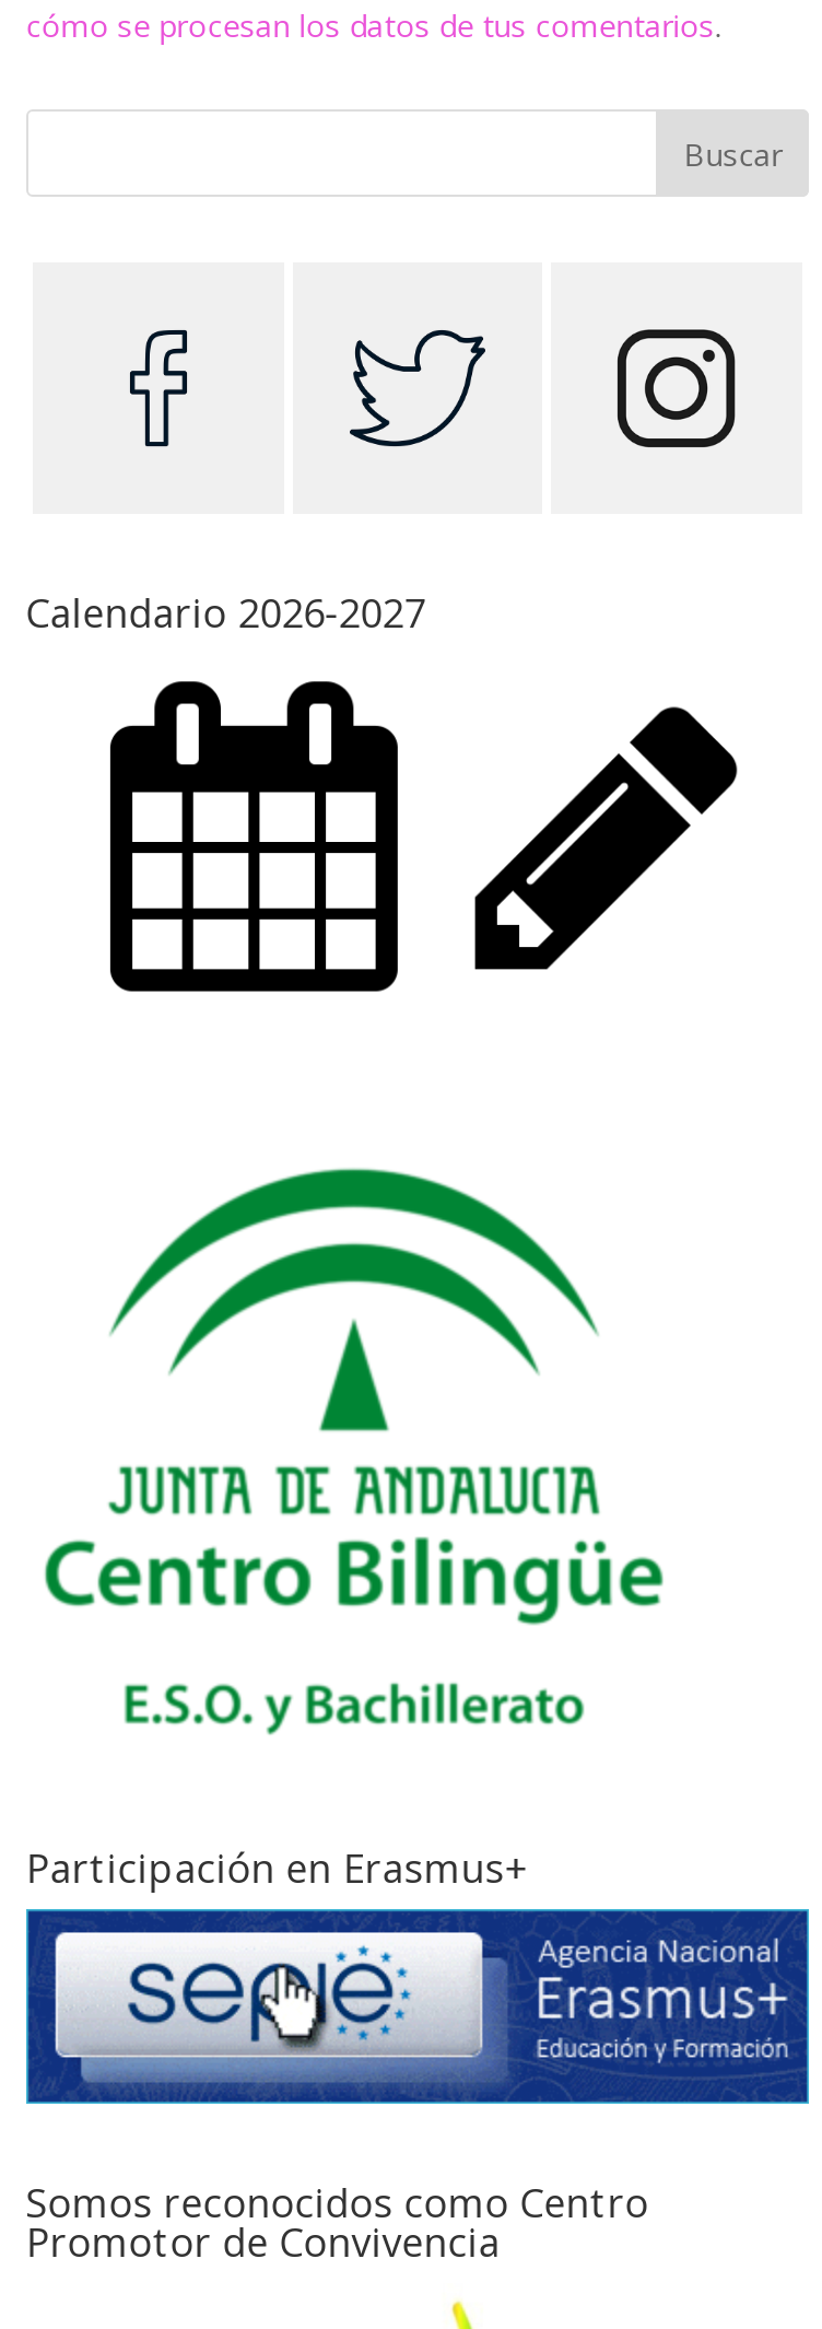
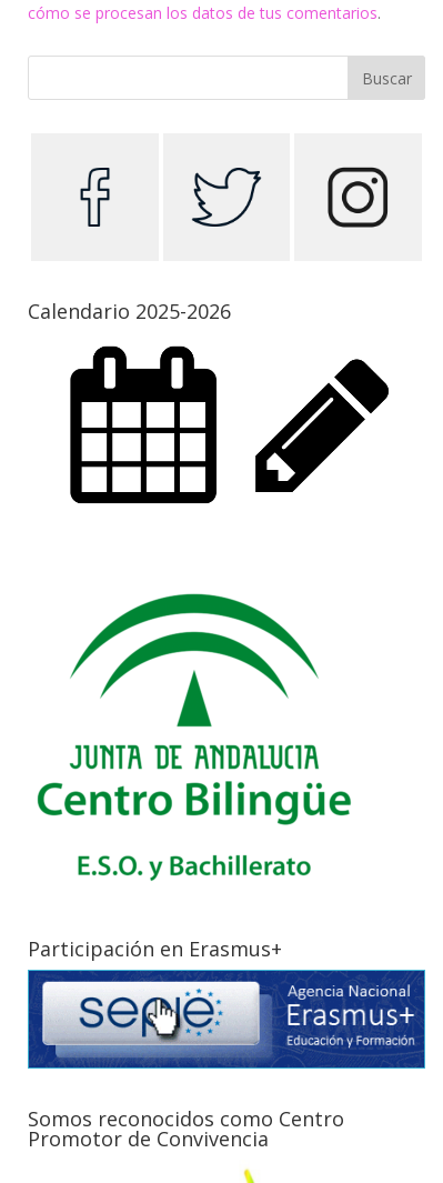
- Calendario 2026-2027
+ Calendario 2025-2026
